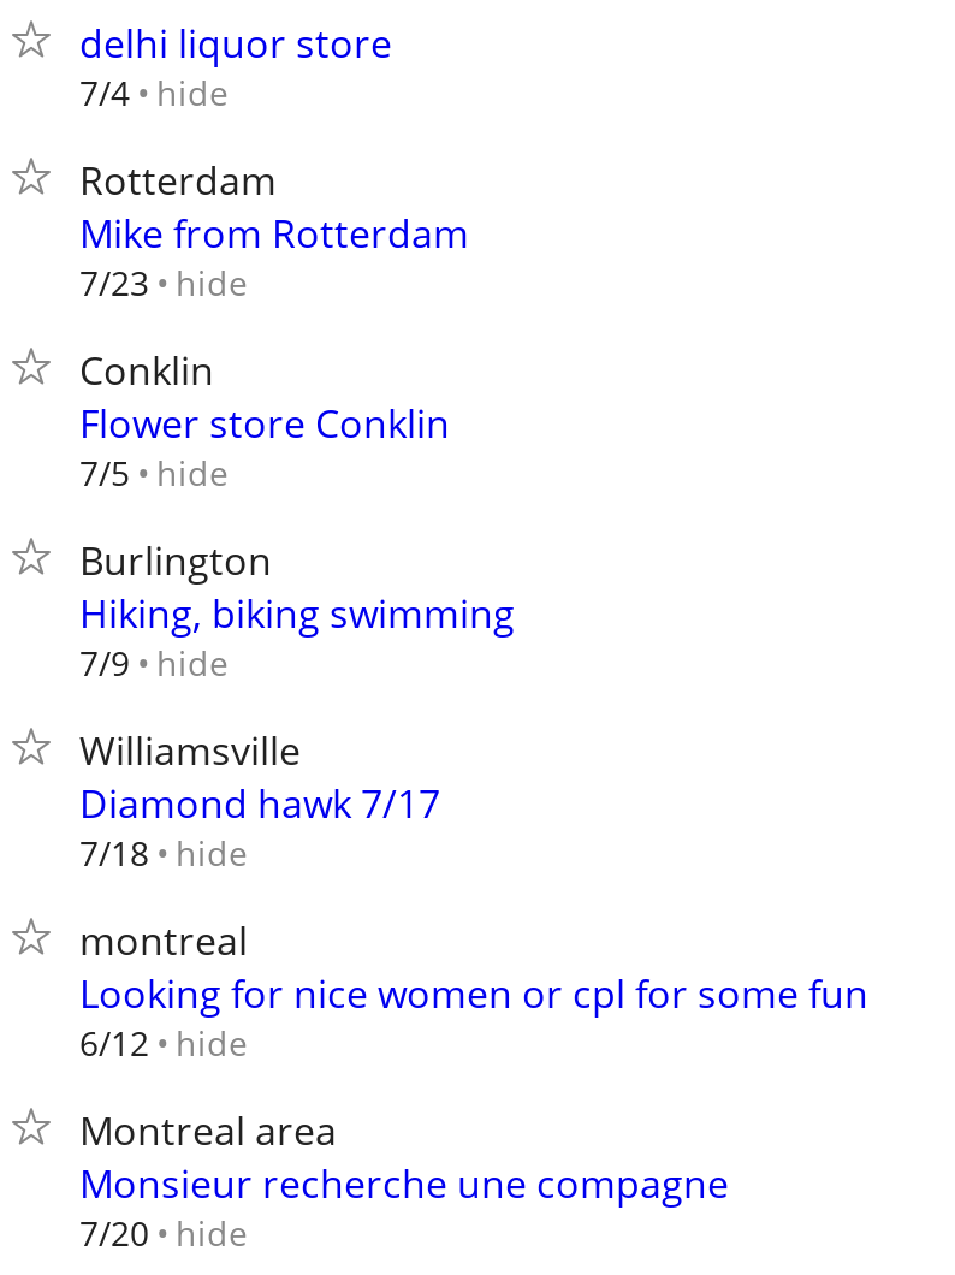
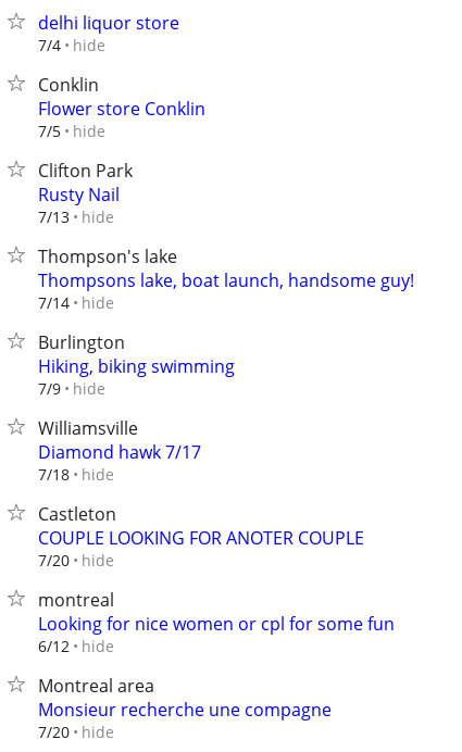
- Rotterdam
- Mike from Rotterdam
- 7/23 hide

moved up: Conklin | Flower store Conklin | 7/5 hide

+ Clifton Park
+ Rusty Nail
+ 7/13 hide
+ Thompson's lake
+ Thompsons lake, boat launch, handsome guy!
+ 7/14 hide

+ Castleton
+ COUPLE LOOKING FOR ANOTER COUPLE
+ 7/20 hide
